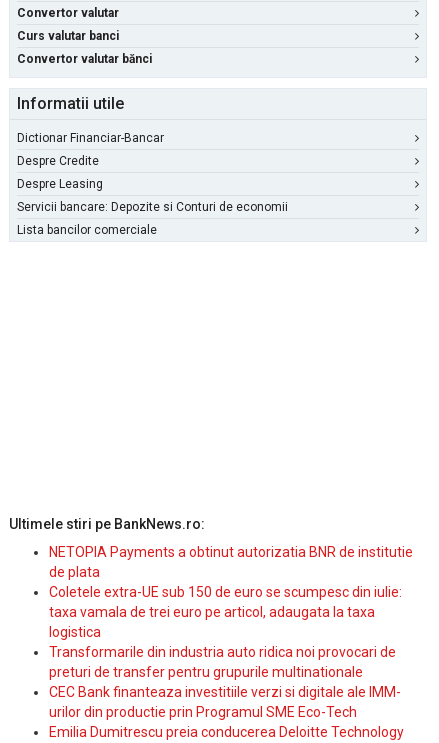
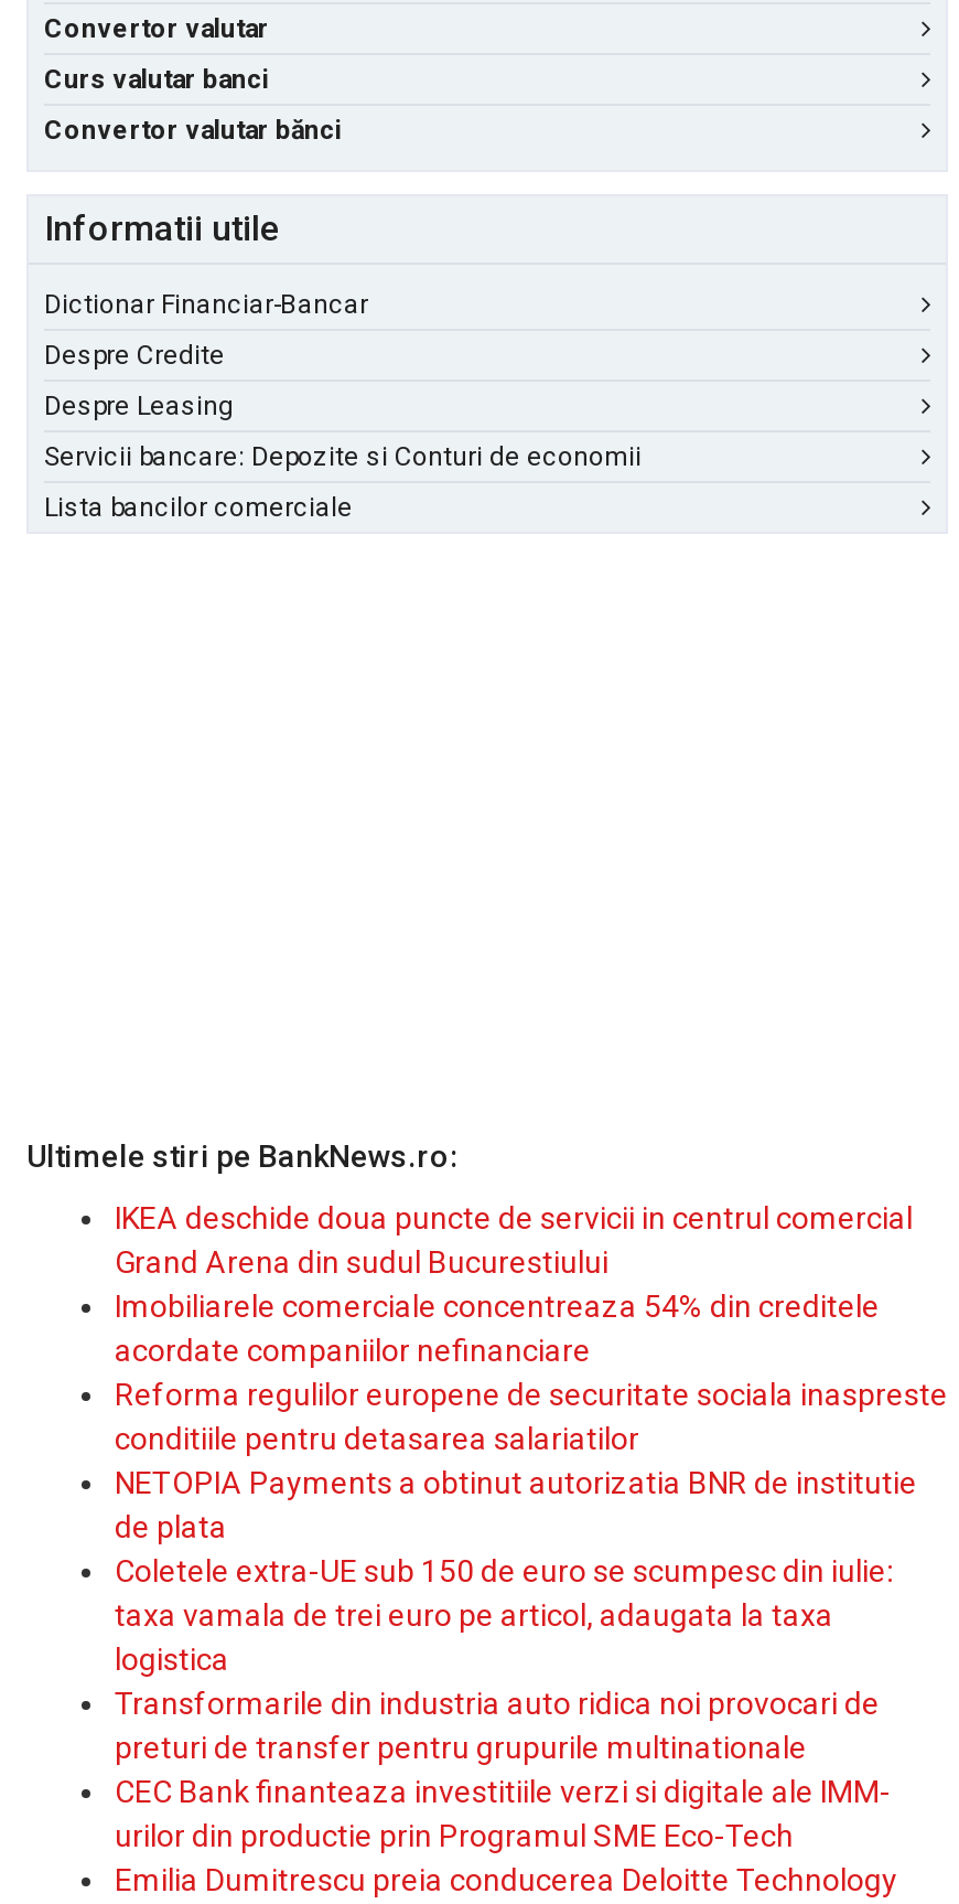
+ IKEA deschide doua puncte de servicii in centrul comercial
+ Grand Arena din sudul Bucurestiului
+ Imobiliarele comerciale concentreaza 54% din creditele
+ acordate companiilor nefinanciare
+ Reforma regulilor europene de securitate sociala inaspreste
+ conditiile pentru detasarea salariatilor
